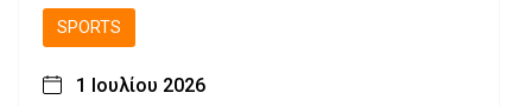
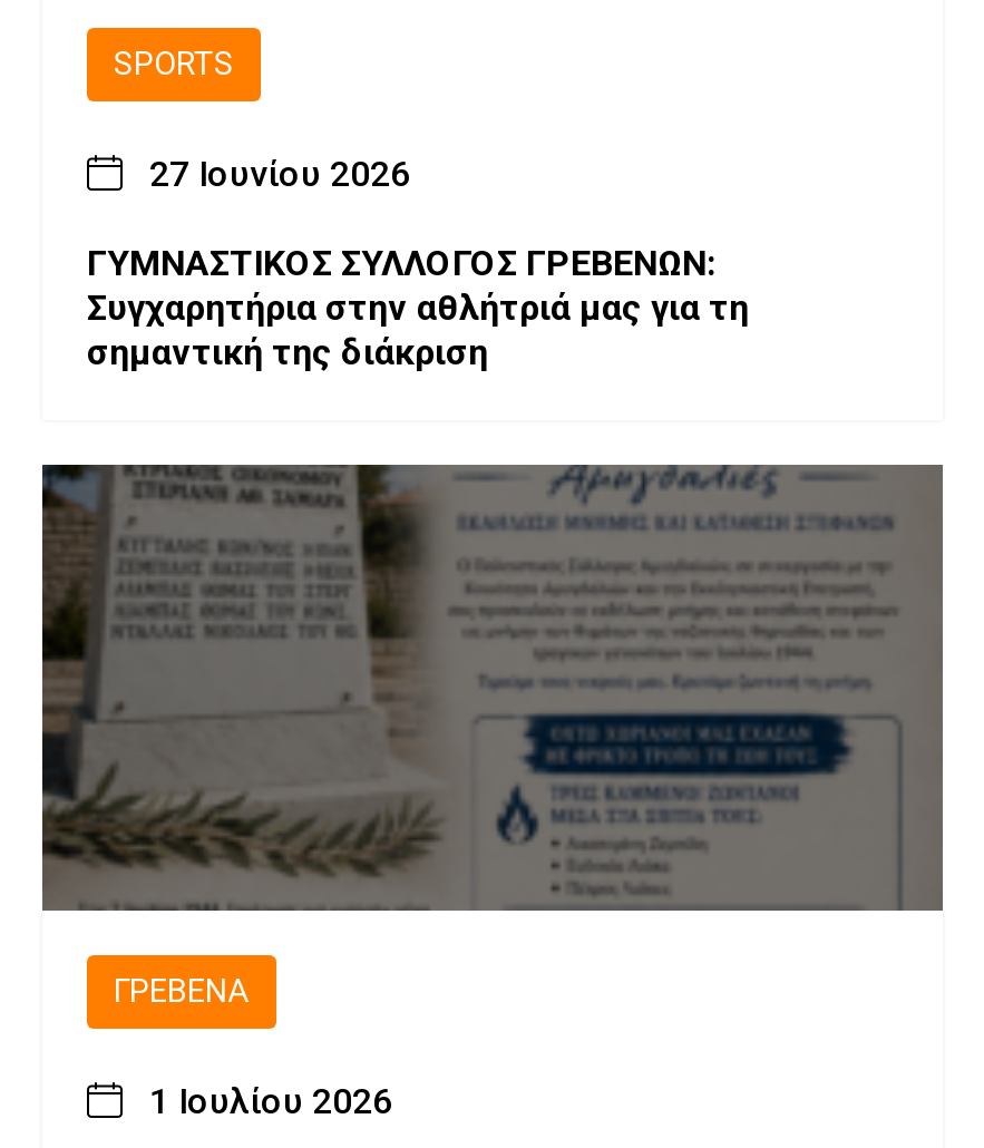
+ [image]
+ ΓΡΕΒΕΝΆ

+ 27 Ιουνίου 2026
+ ΓΥΜΝΑΣΤΙΚΟΣ ΣΥΛΛΟΓΟΣ ΓΡΕΒΕΝΩΝ:
+ Συγχαρητήρια στην αθλήτριά μας για τη
+ σημαντική της διάκριση
